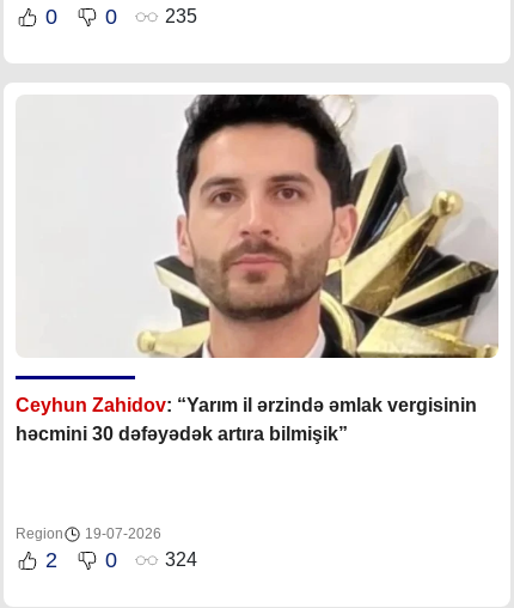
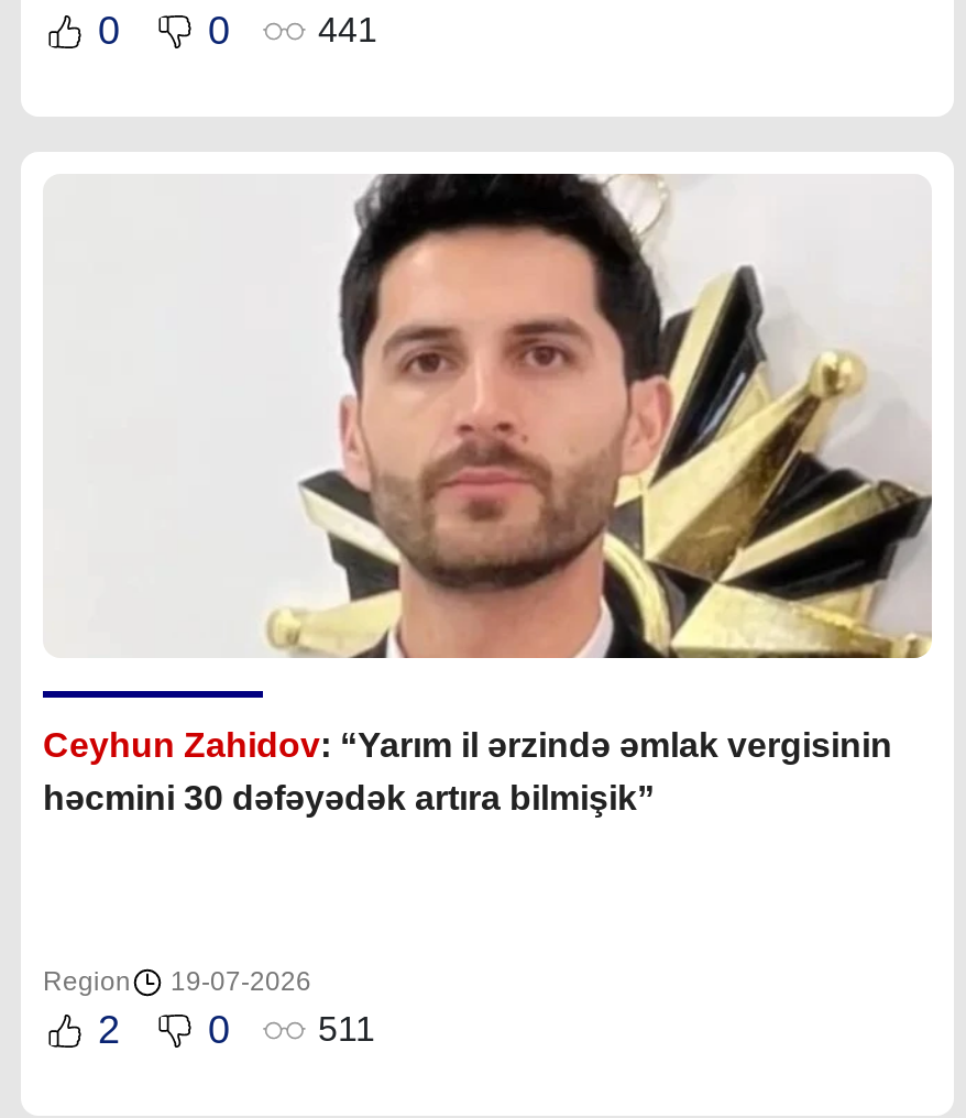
- 235
+ 441

- 324
+ 511
